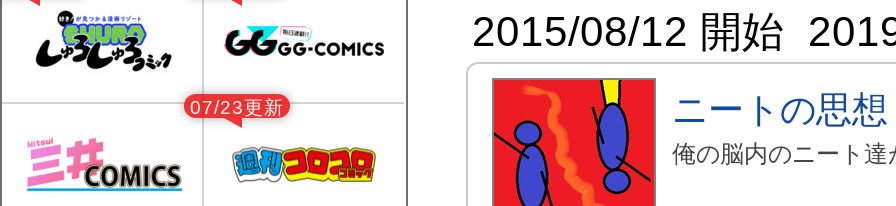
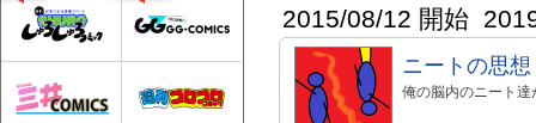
- 07/23更新
